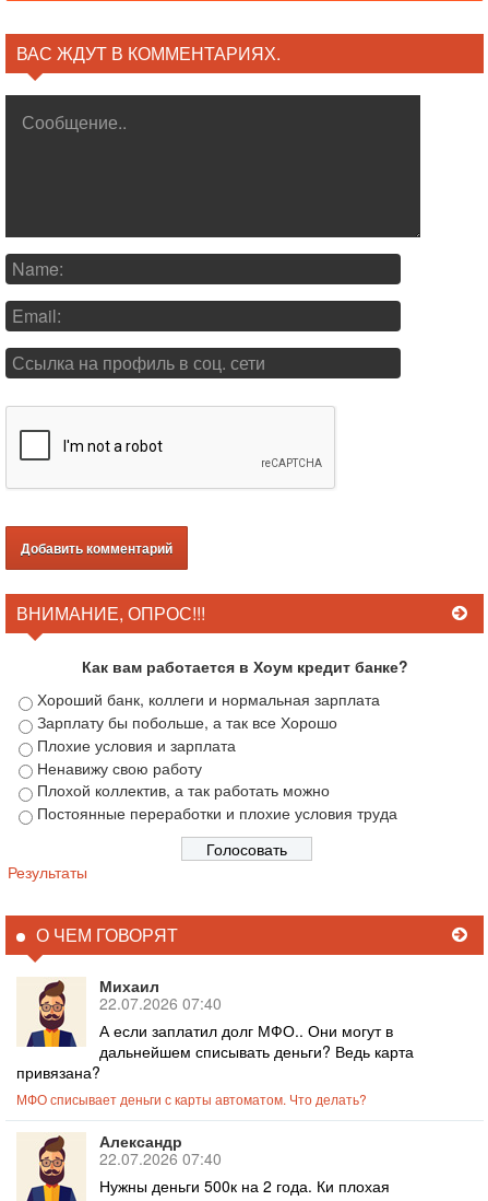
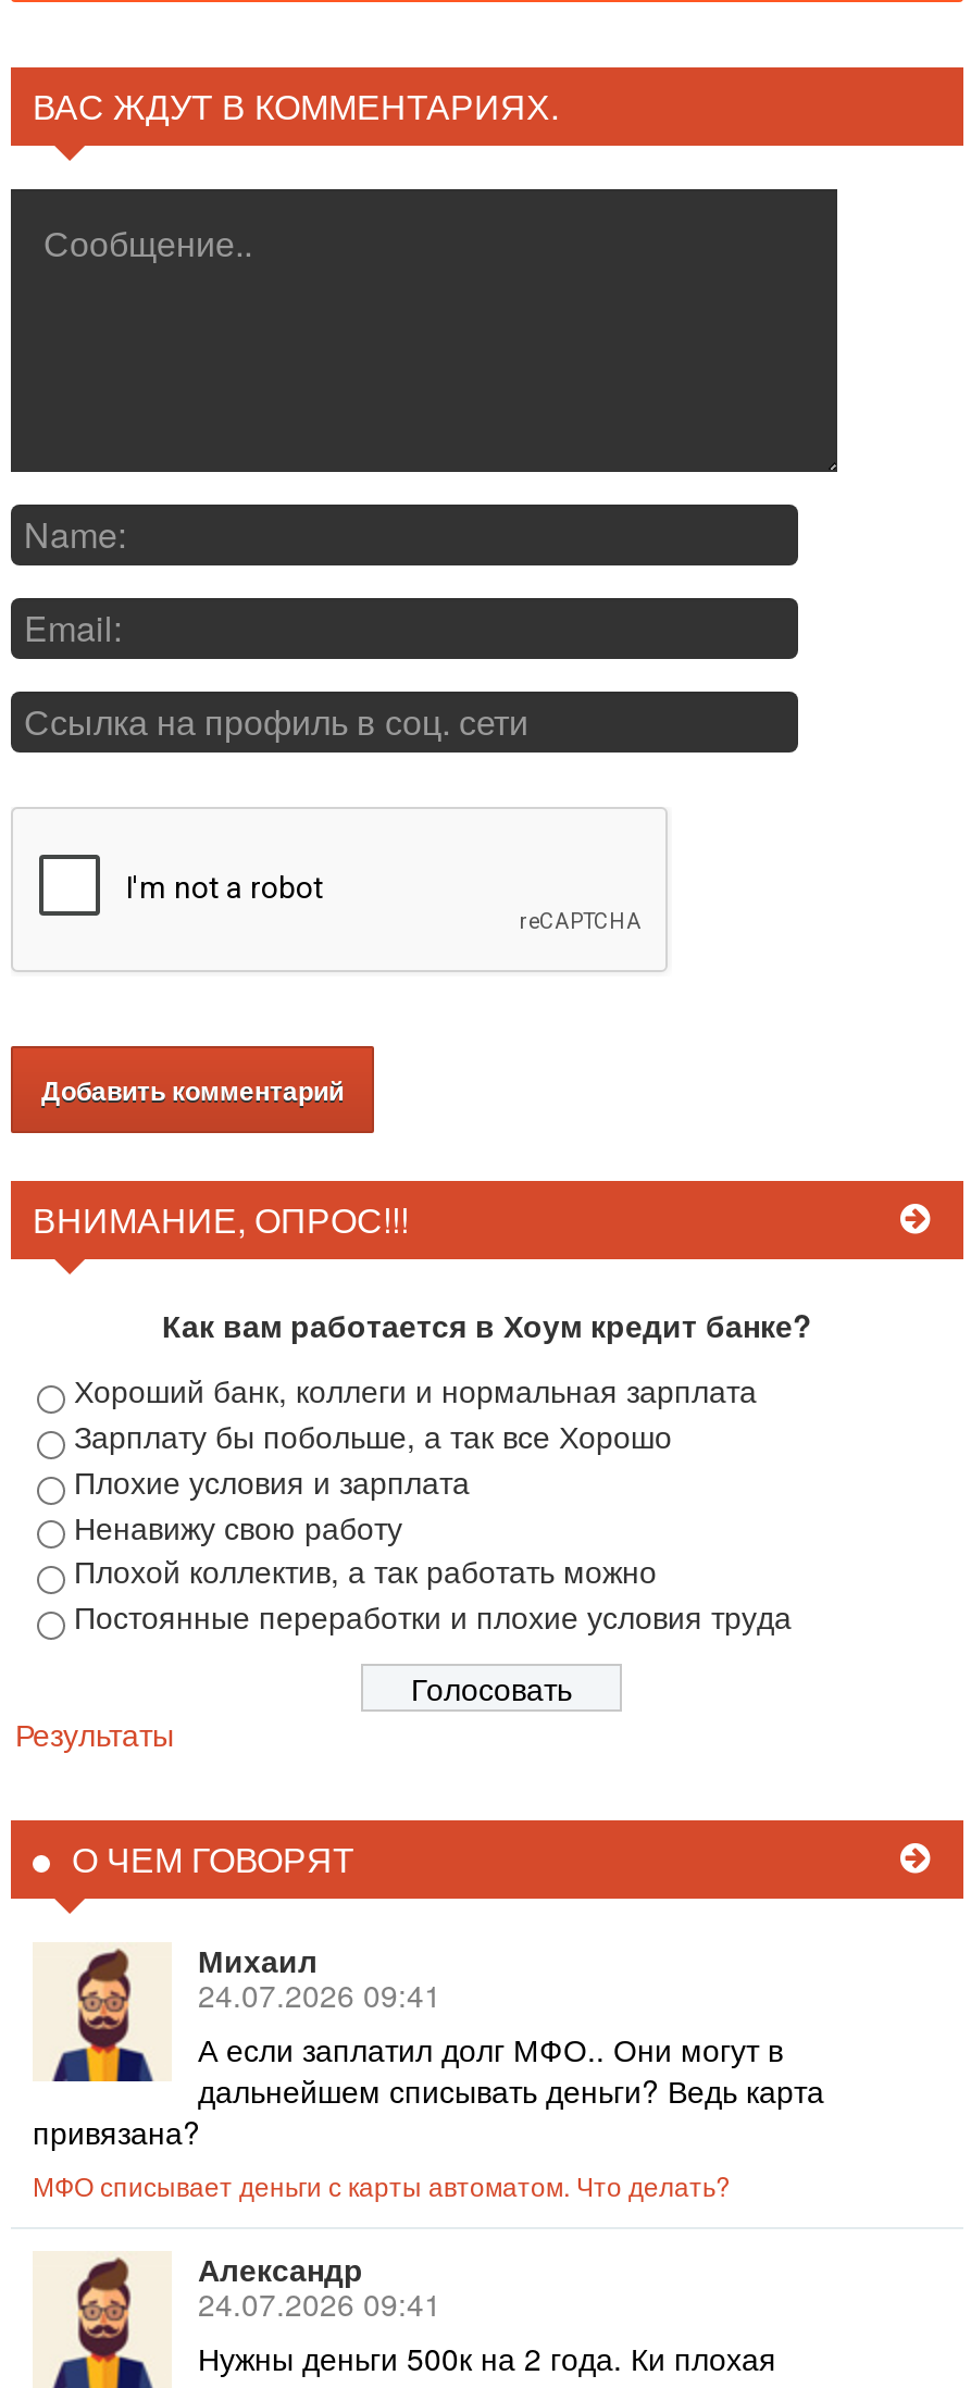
- 22.07.2026 07:40
+ 24.07.2026 09:41

- 22.07.2026 07:40
+ 24.07.2026 09:41
